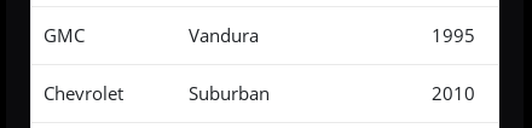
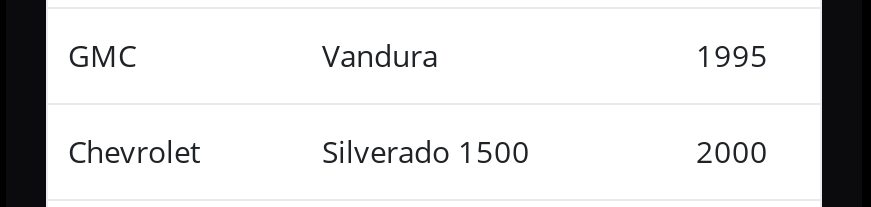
- Suburban
- 2010
+ Silverado 1500
+ 2000
